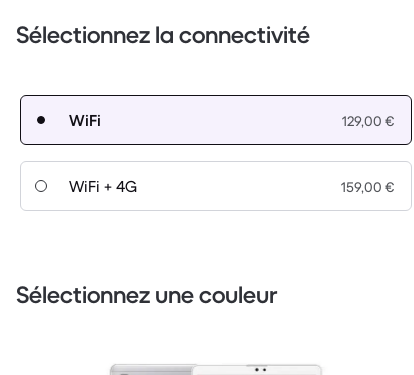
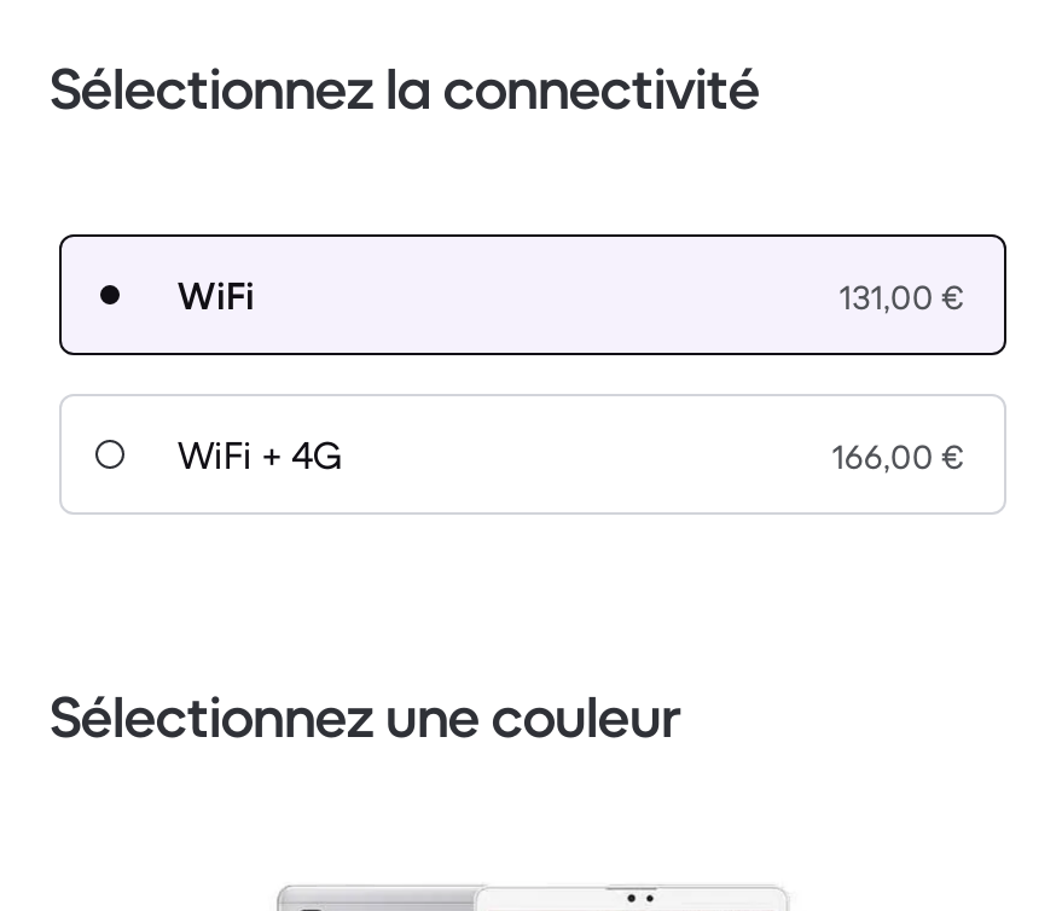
- 129,00 €
+ 131,00 €

- 159,00 €
+ 166,00 €
